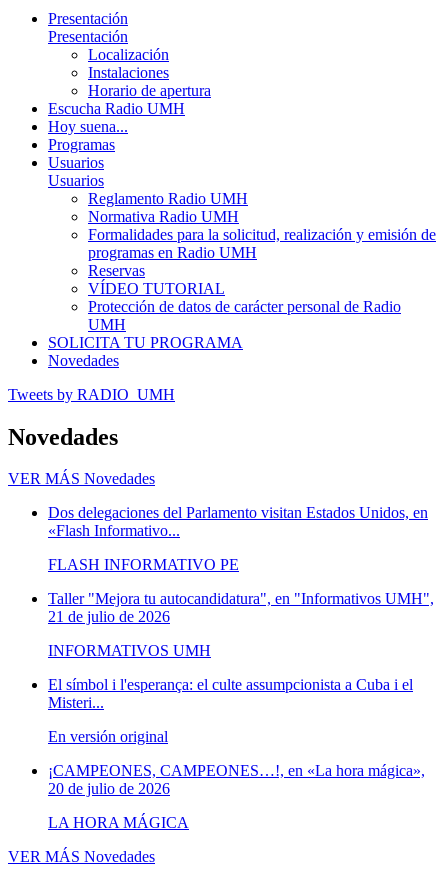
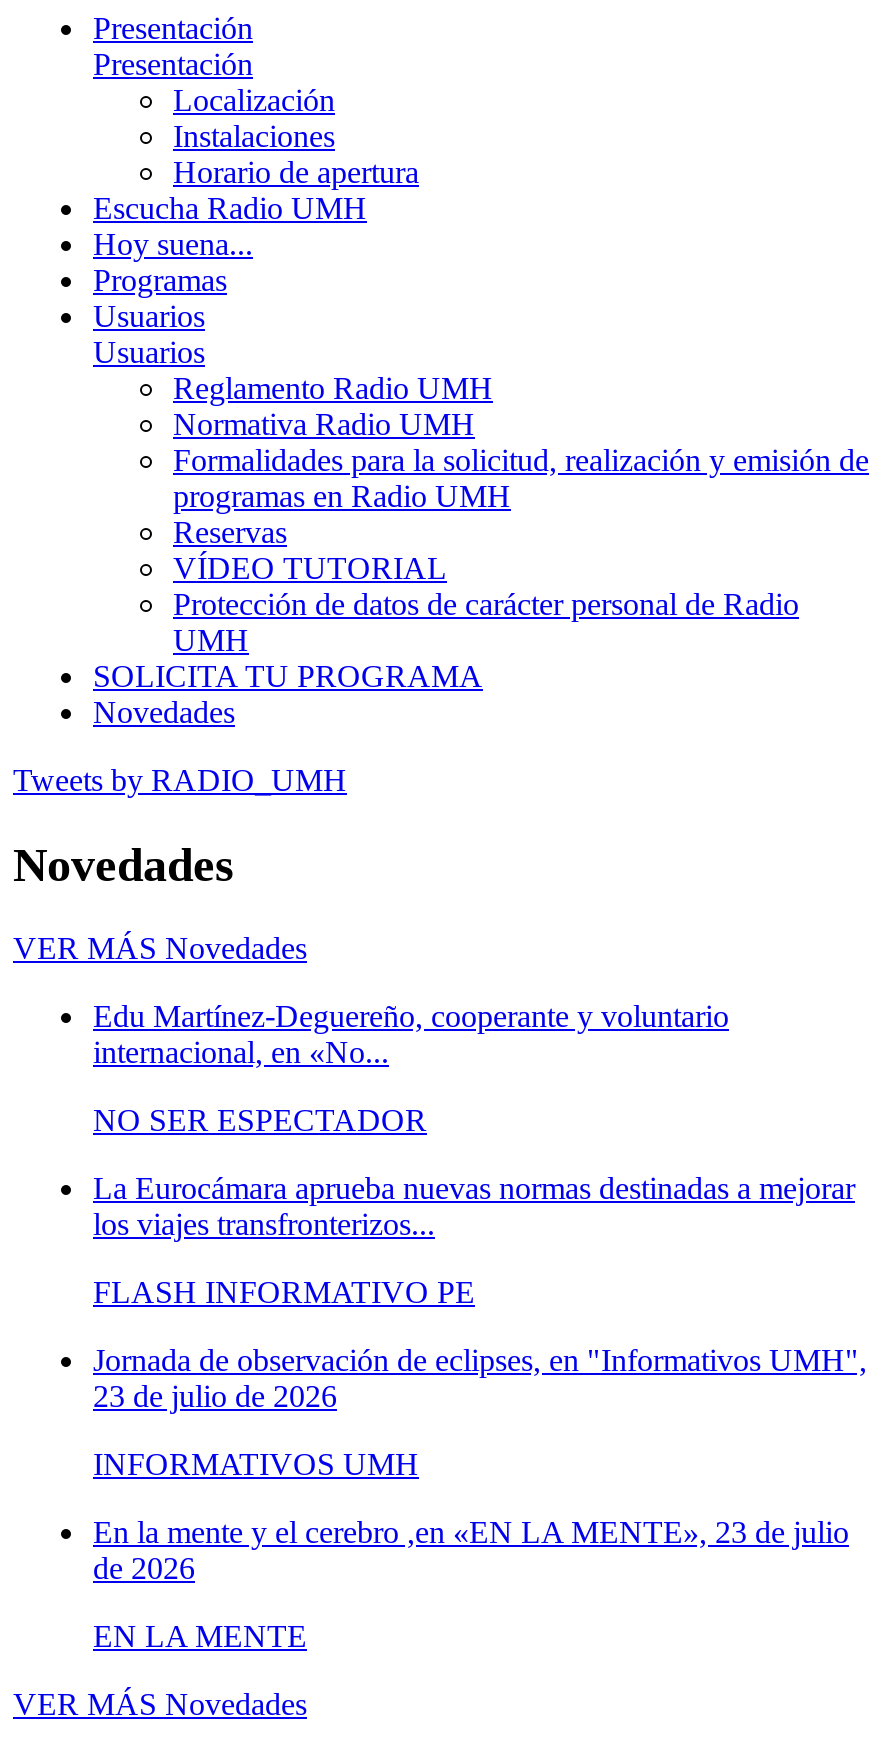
- Dos delegaciones del Parlamento visitan Estados Unidos, en
- «Flash Informativo...
+ Edu Martínez-Deguereño, cooperante y voluntario
+ internacional, en «No...
+ NO SER ESPECTADOR
+ La Eurocámara aprueba nuevas normas destinadas a mejorar
+ los viajes transfronterizos...

moved down: FLASH INFORMATIVO PE

- Taller "Mejora tu autocandidatura", en "Informativos UMH",
- 21 de julio de 2026
+ Jornada de observación de eclipses, en "Informativos UMH",
+ 23 de julio de 2026

moved down: INFORMATIVOS UMH

- El símbol i l'esperança: el culte assumpcionista a Cuba i el
- Misteri...
- En versión original
- ¡CAMPEONES, CAMPEONES…!, en «La hora mágica»,
- 20 de julio de 2026
- LA HORA MÁGICA
+ En la mente y el cerebro ,en «EN LA MENTE», 23 de julio
+ de 2026
+ EN LA MENTE
